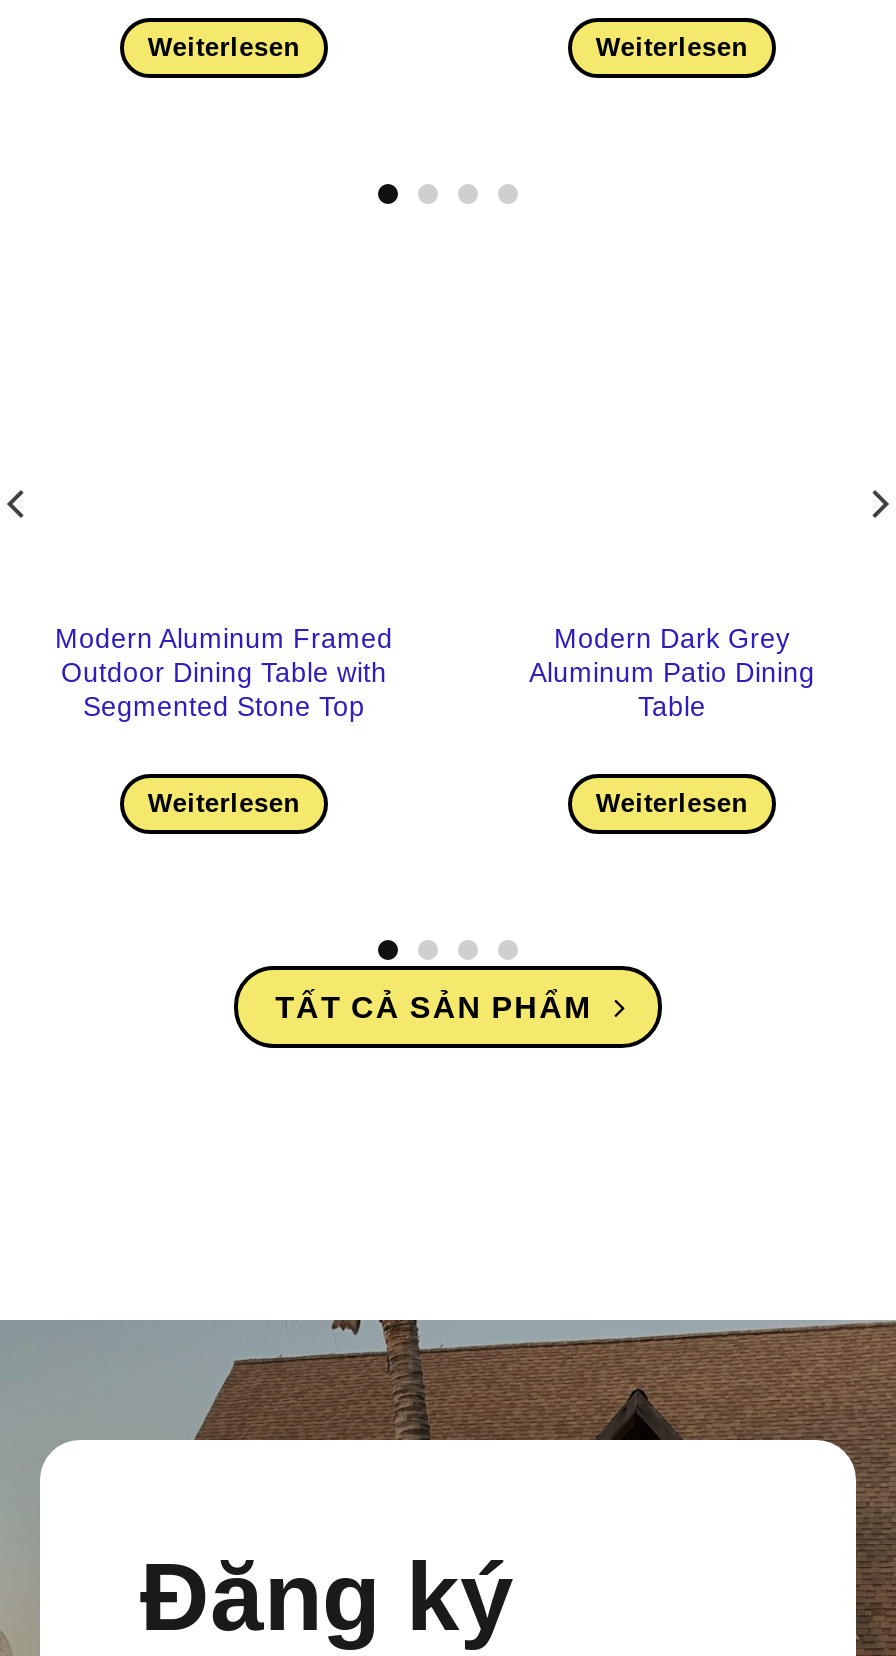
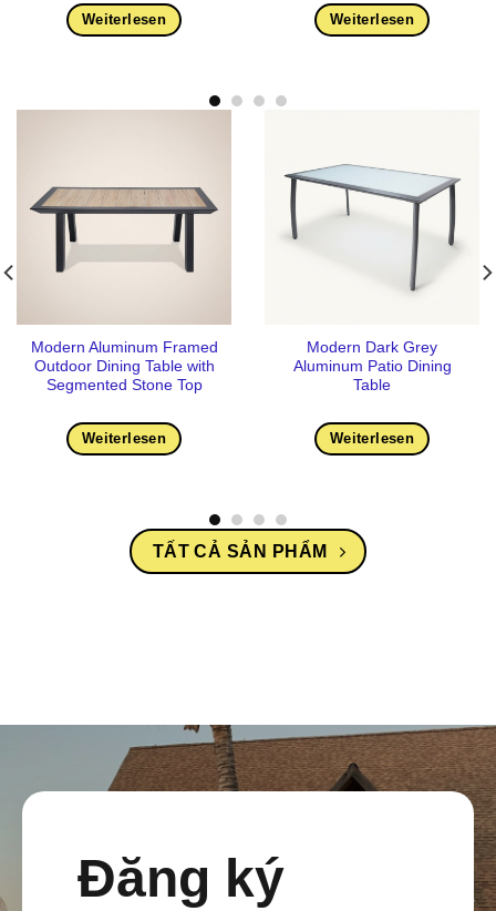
+ [image]

+ [image]
